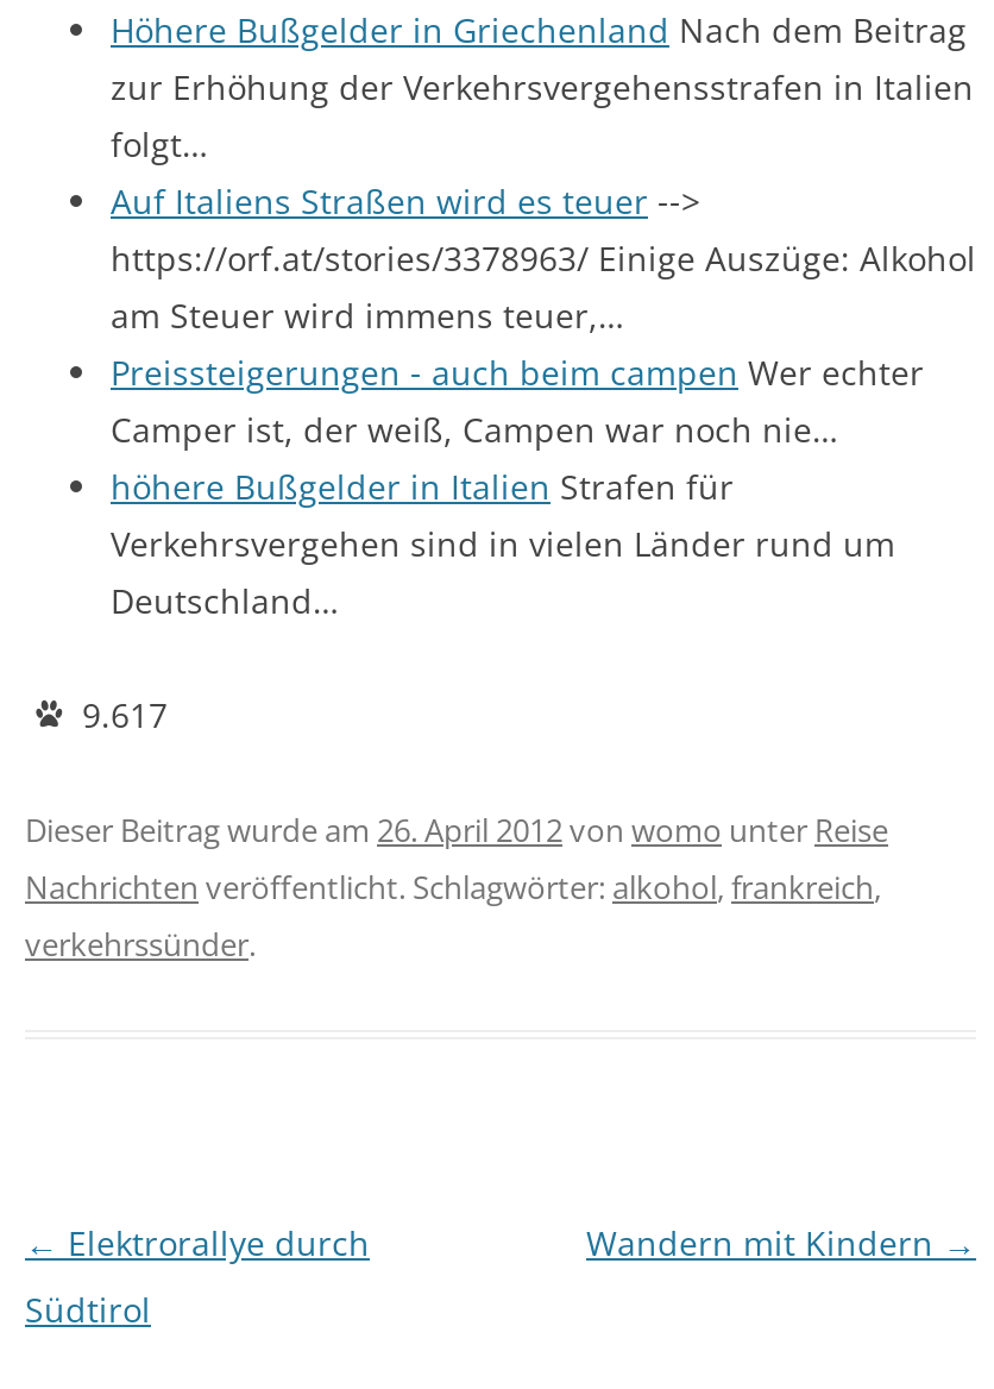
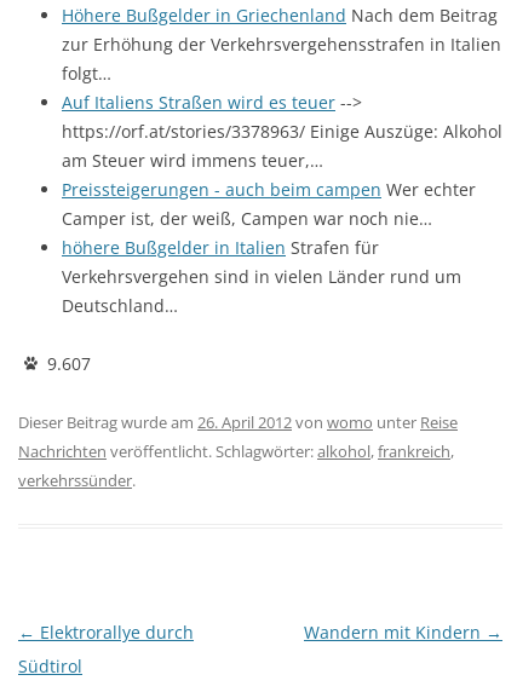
- 9.617
+ 9.607
